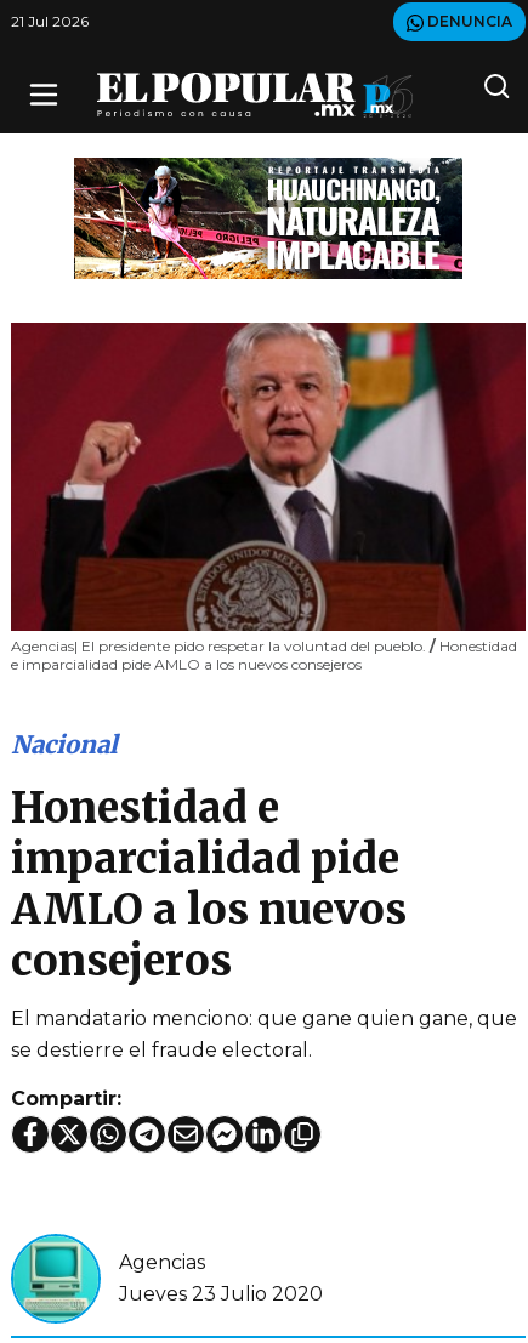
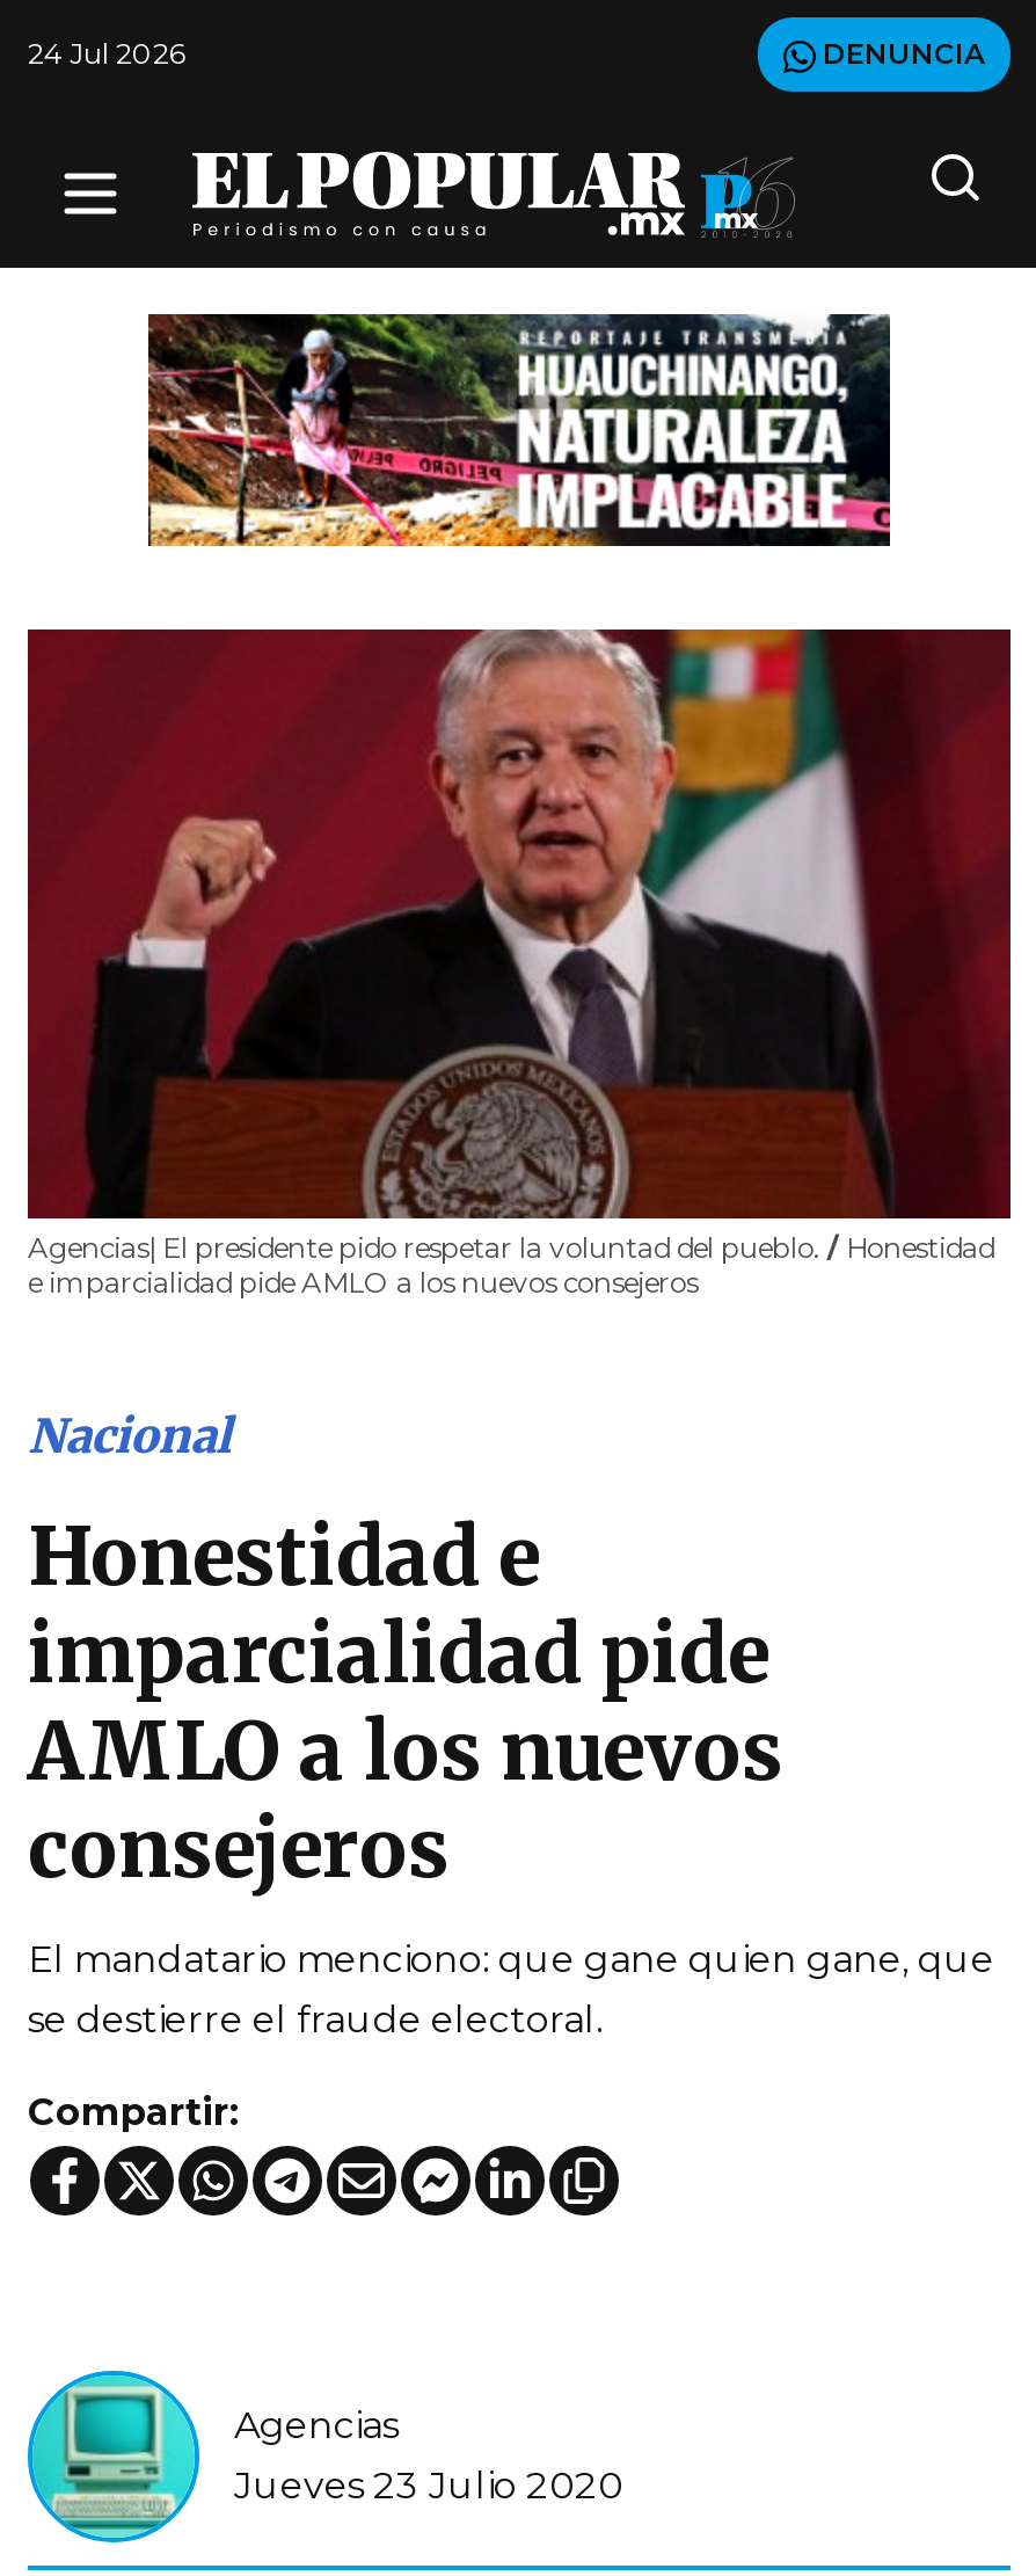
- 21 Jul 2026
+ 24 Jul 2026
